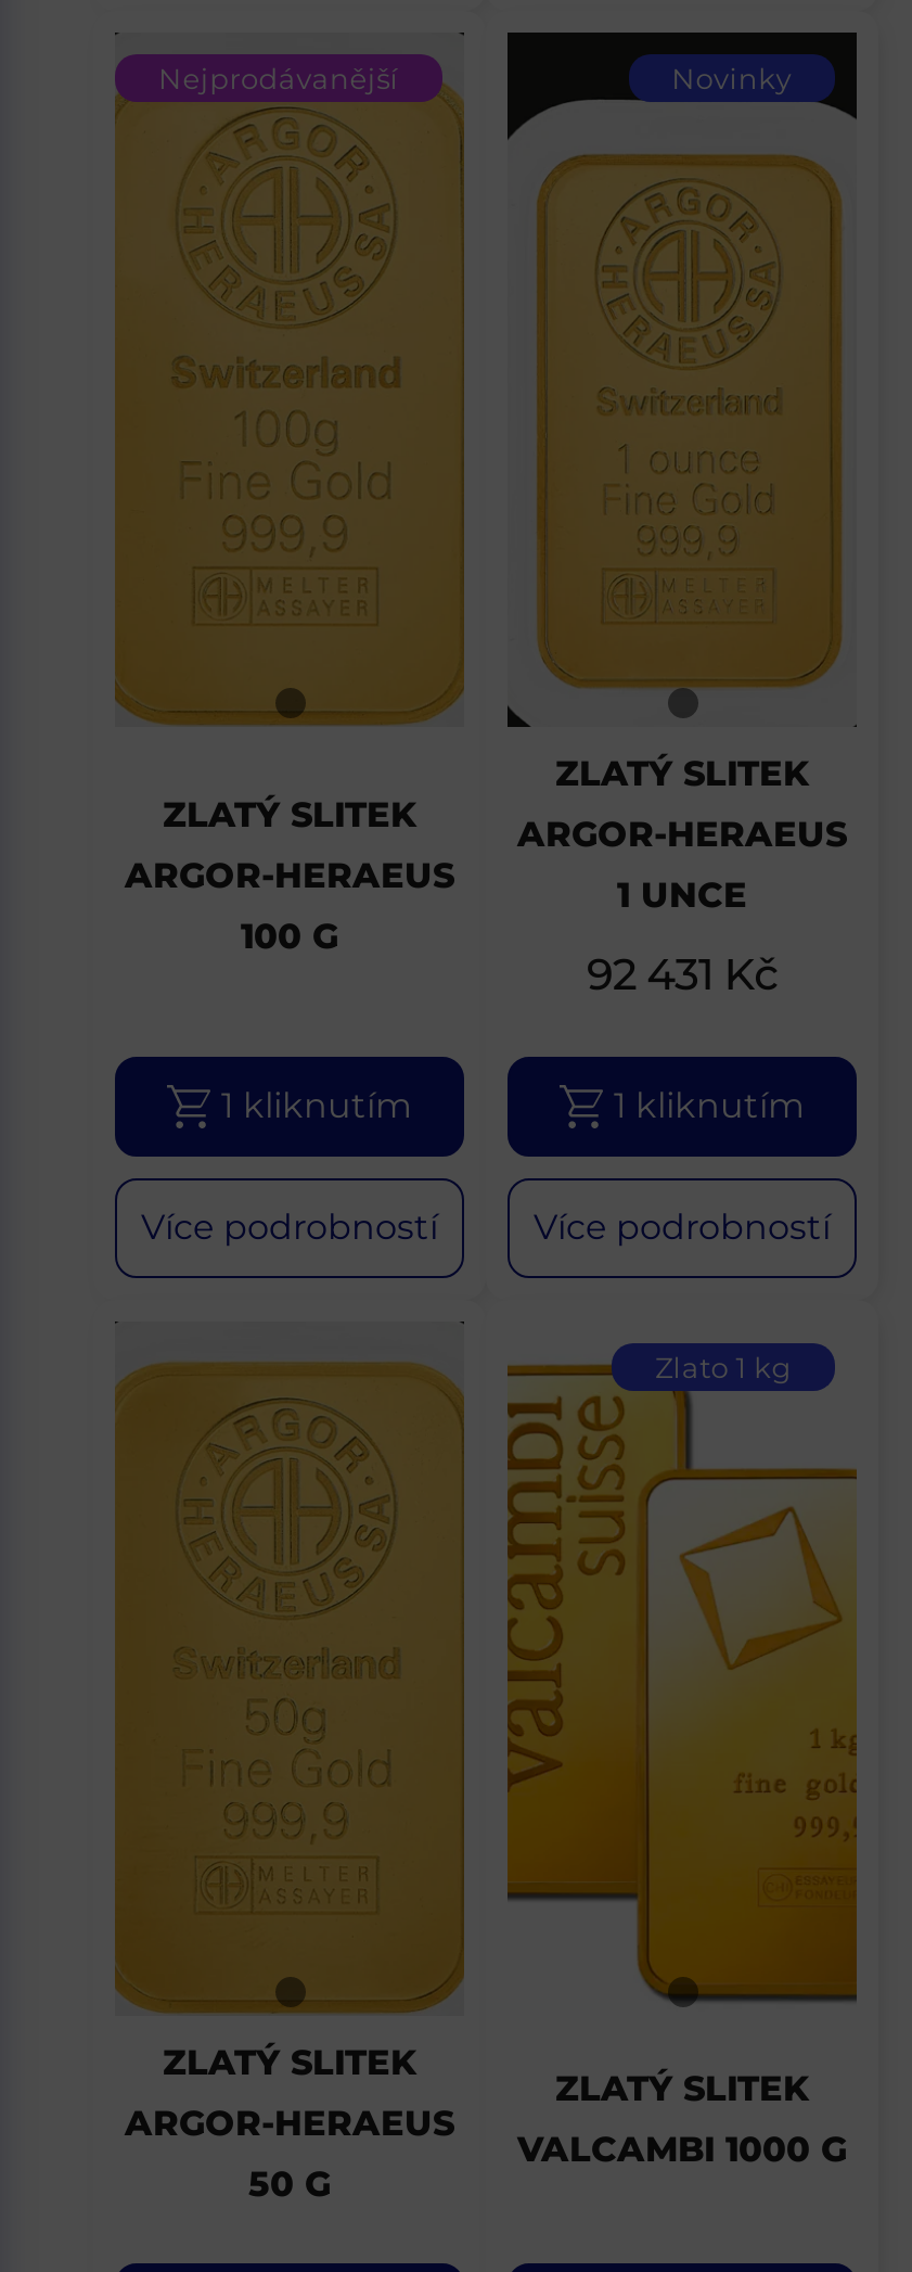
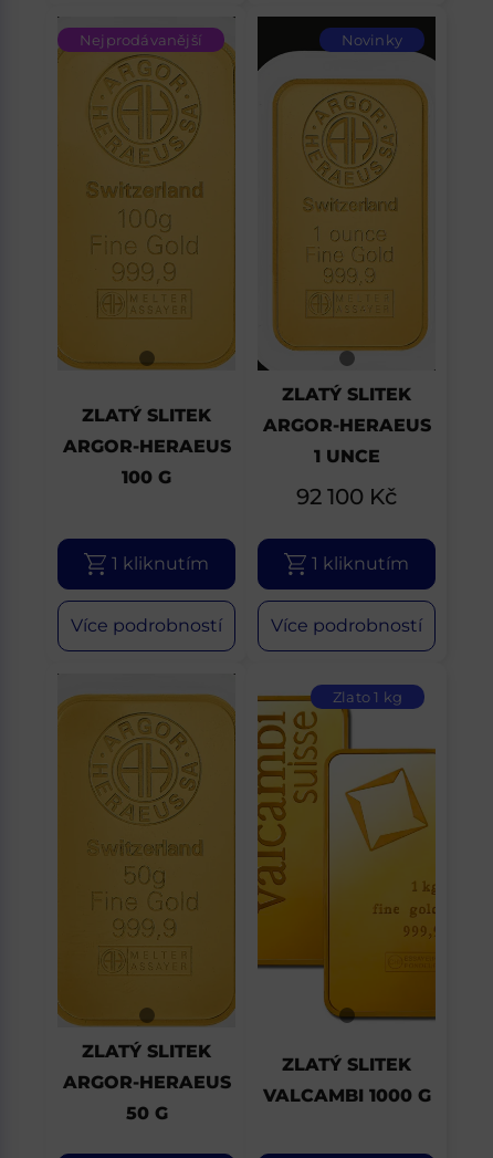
- 92 431 Kč
+ 92 100 Kč
